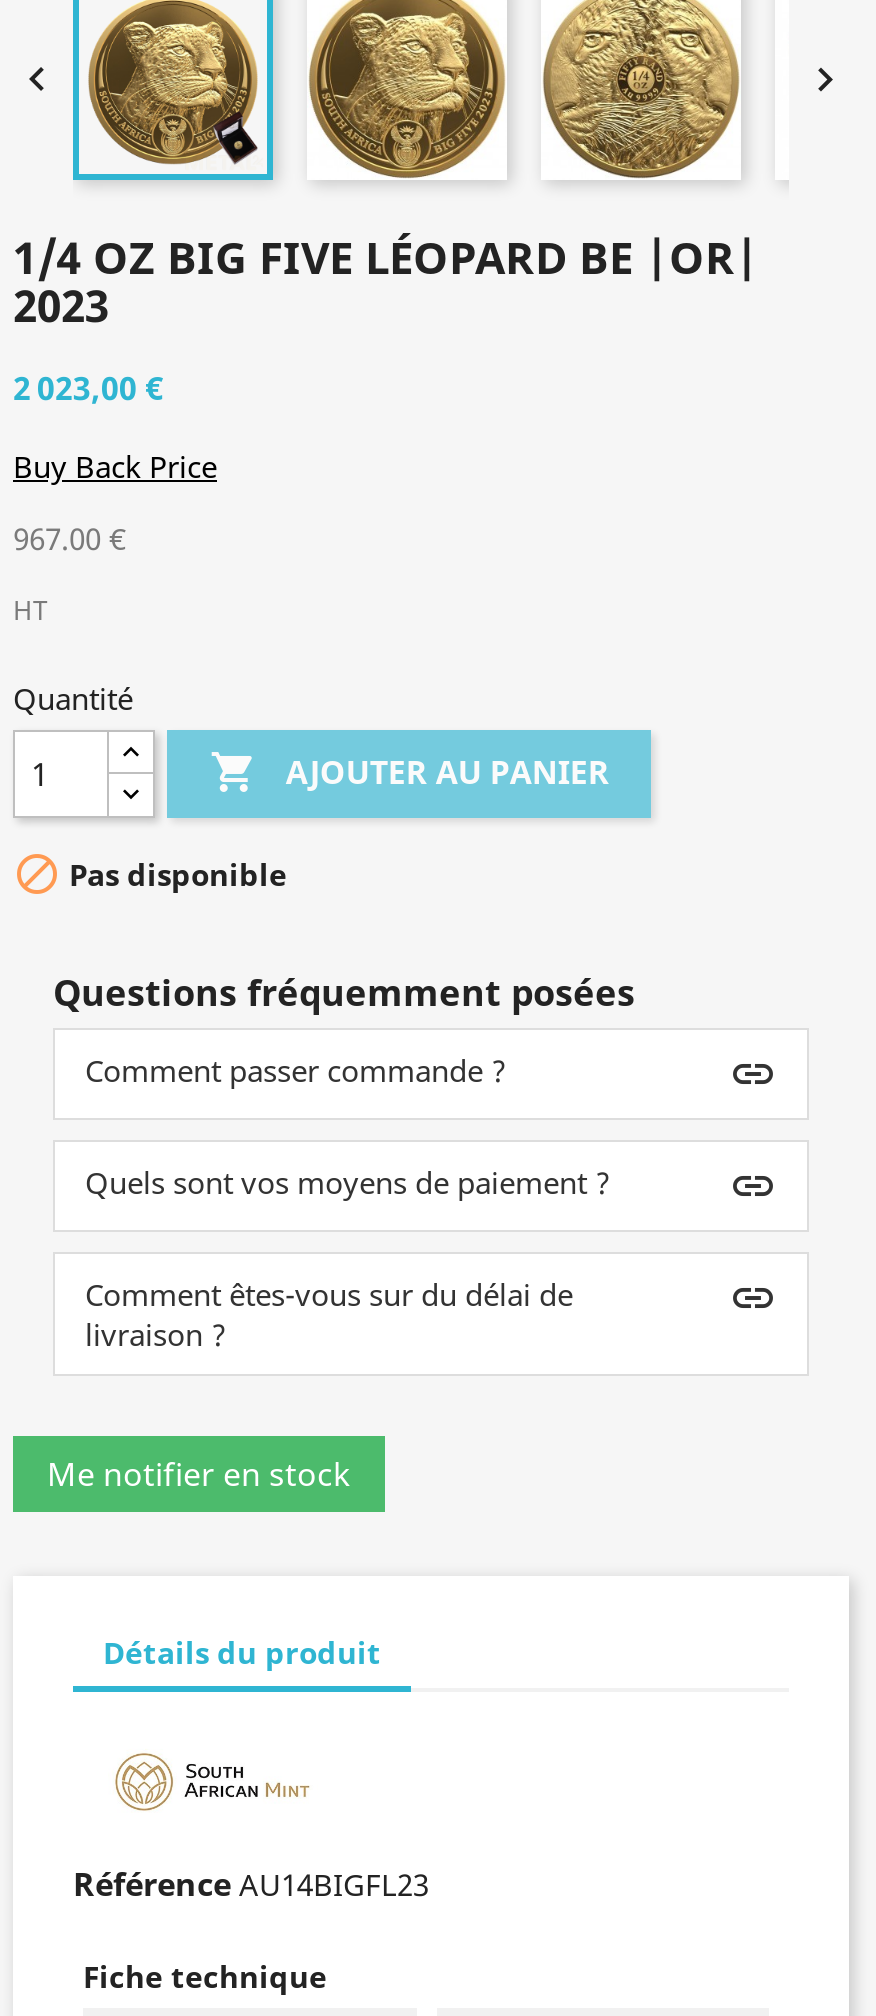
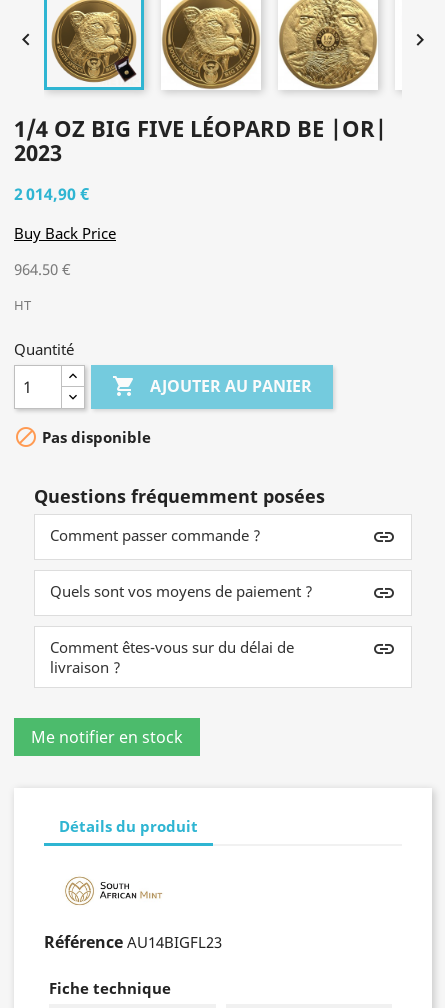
- 2 023,00 €
+ 2 014,90 €

- 967.00 €
+ 964.50 €
